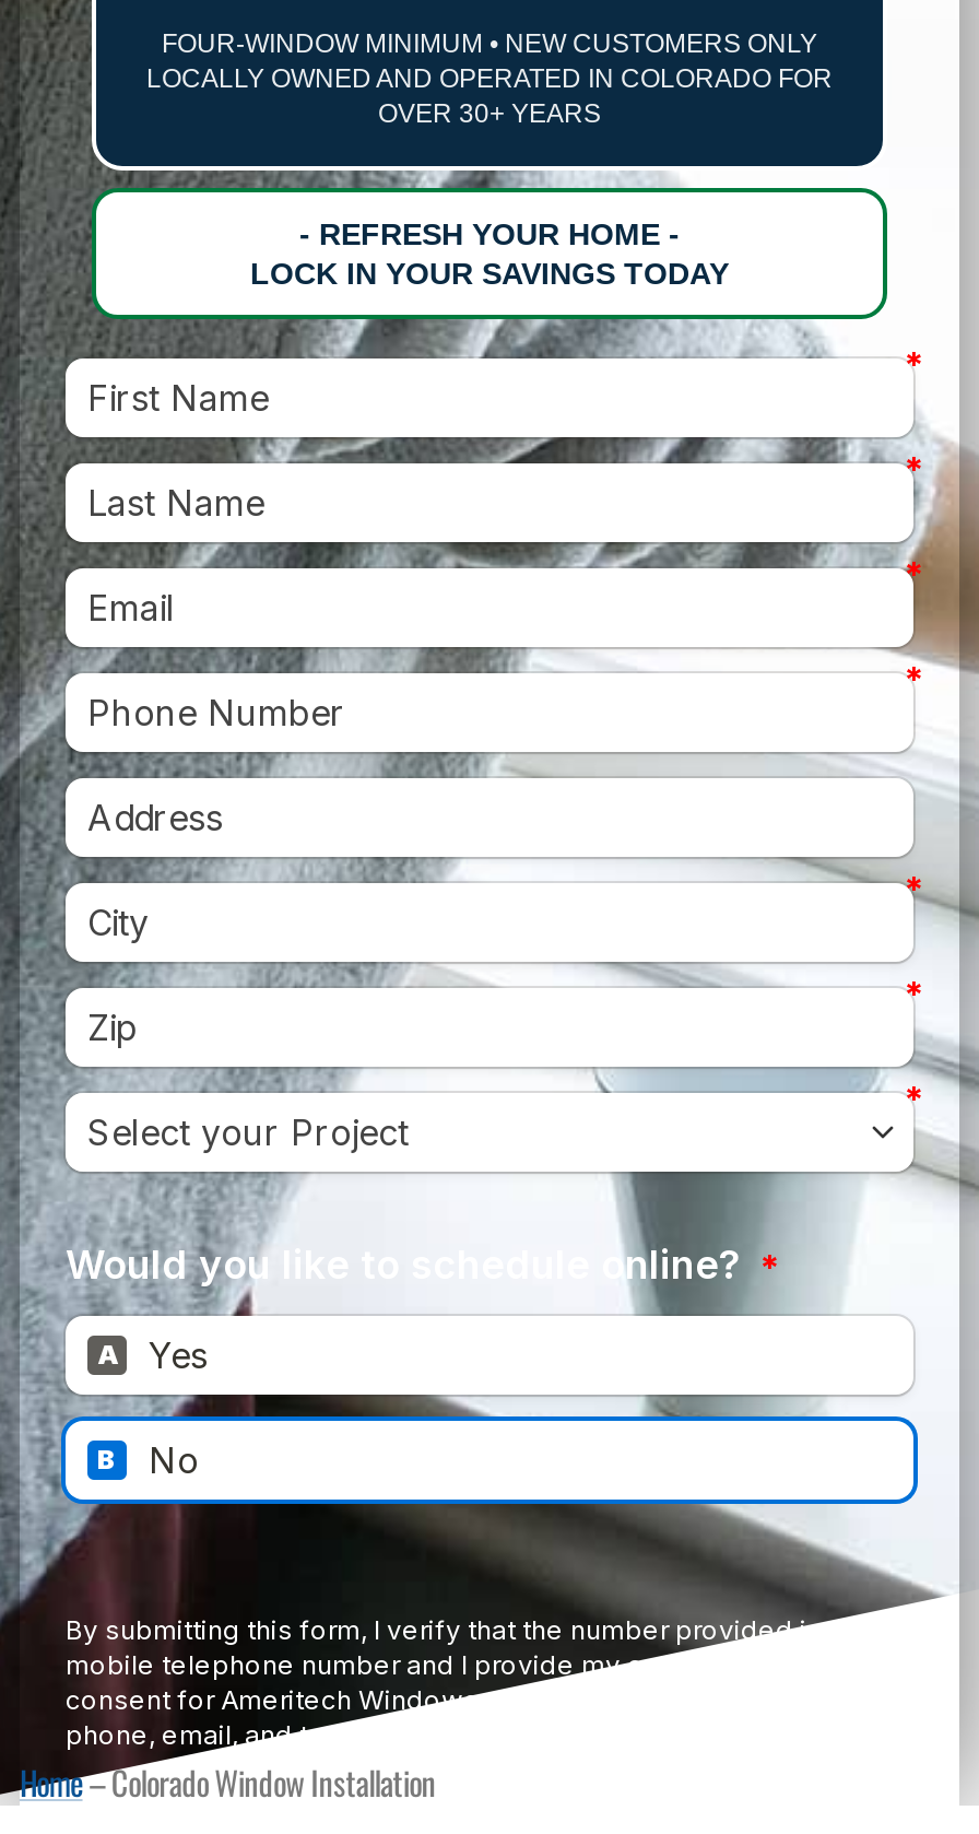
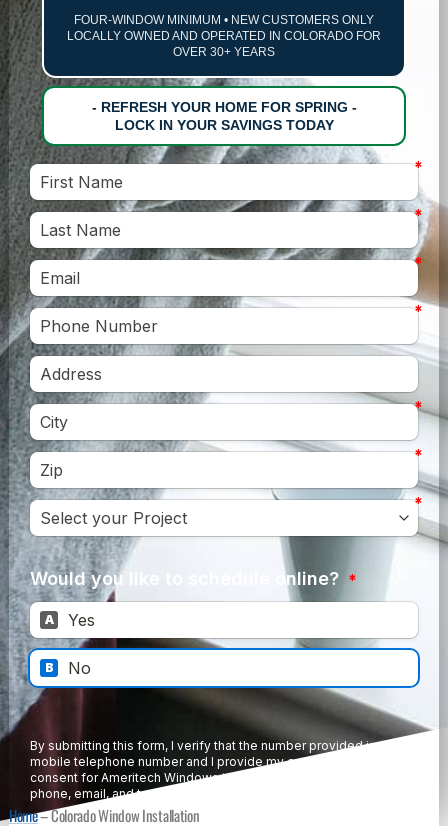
- - REFRESH YOUR HOME -
+ - REFRESH YOUR HOME FOR SPRING -
